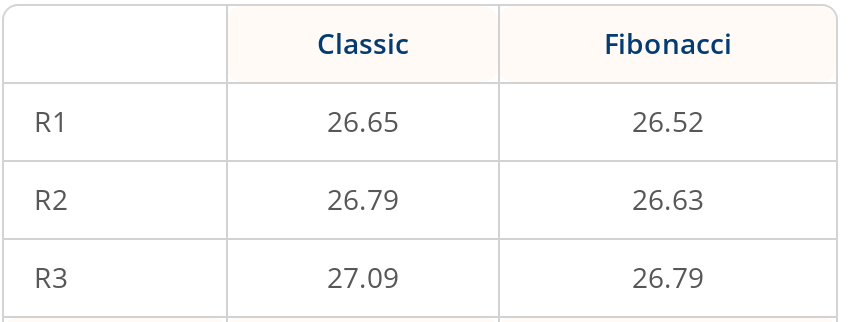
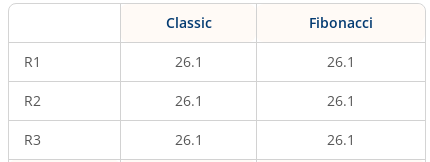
- 26.65
+ 26.1

- 26.52
+ 26.1

- 26.79
+ 26.1

- 26.63
+ 26.1

- 27.09
+ 26.1

- 26.79
+ 26.1
